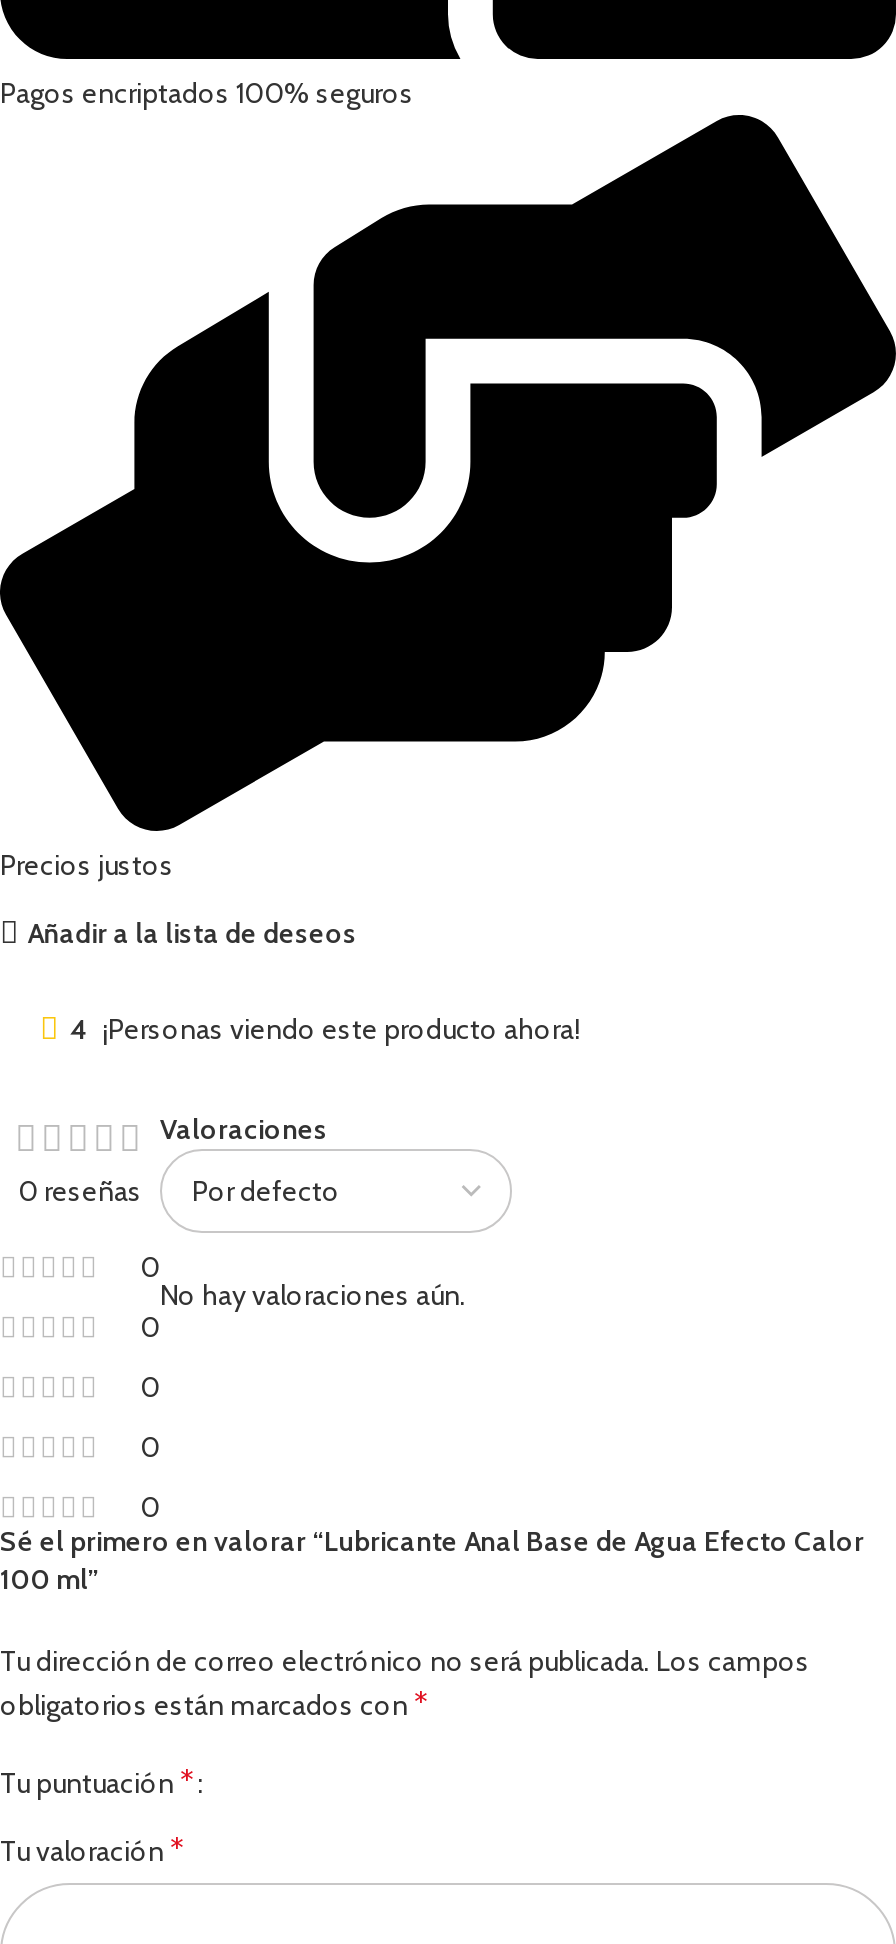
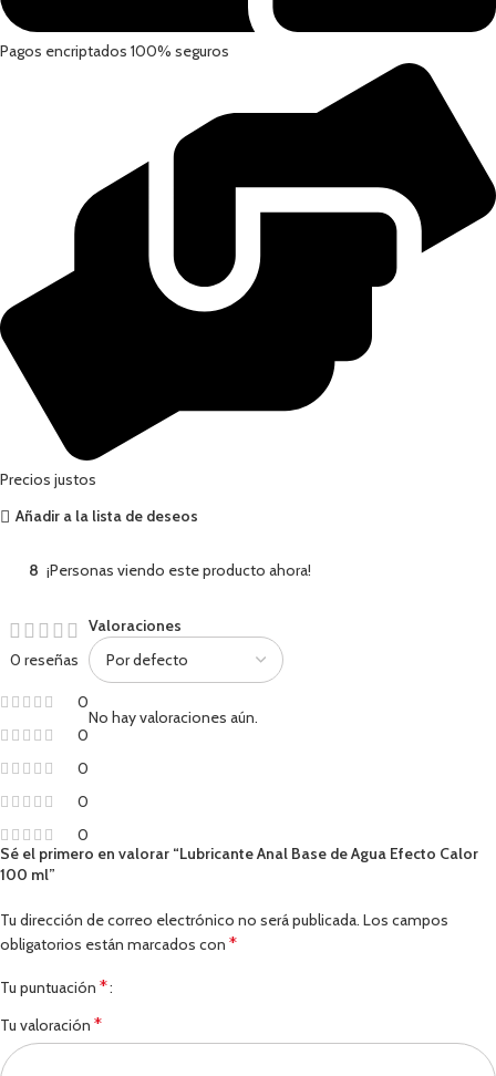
- 4 ¡Personas viendo este producto ahora!
+ 8 ¡Personas viendo este producto ahora!
